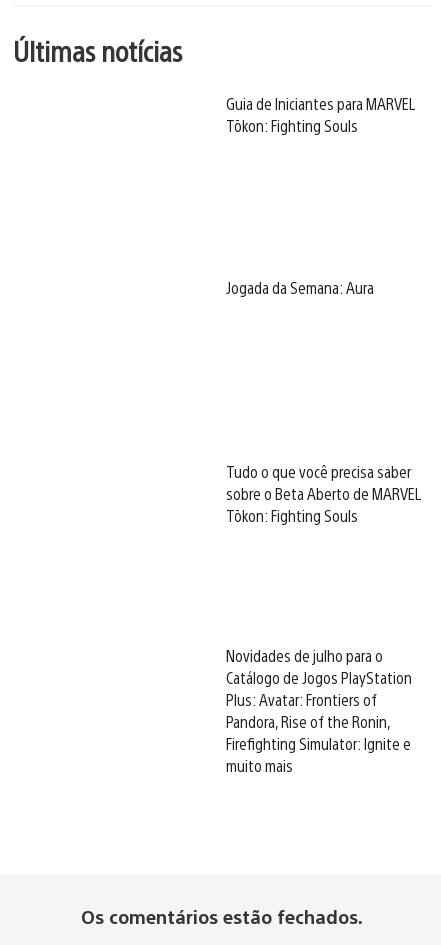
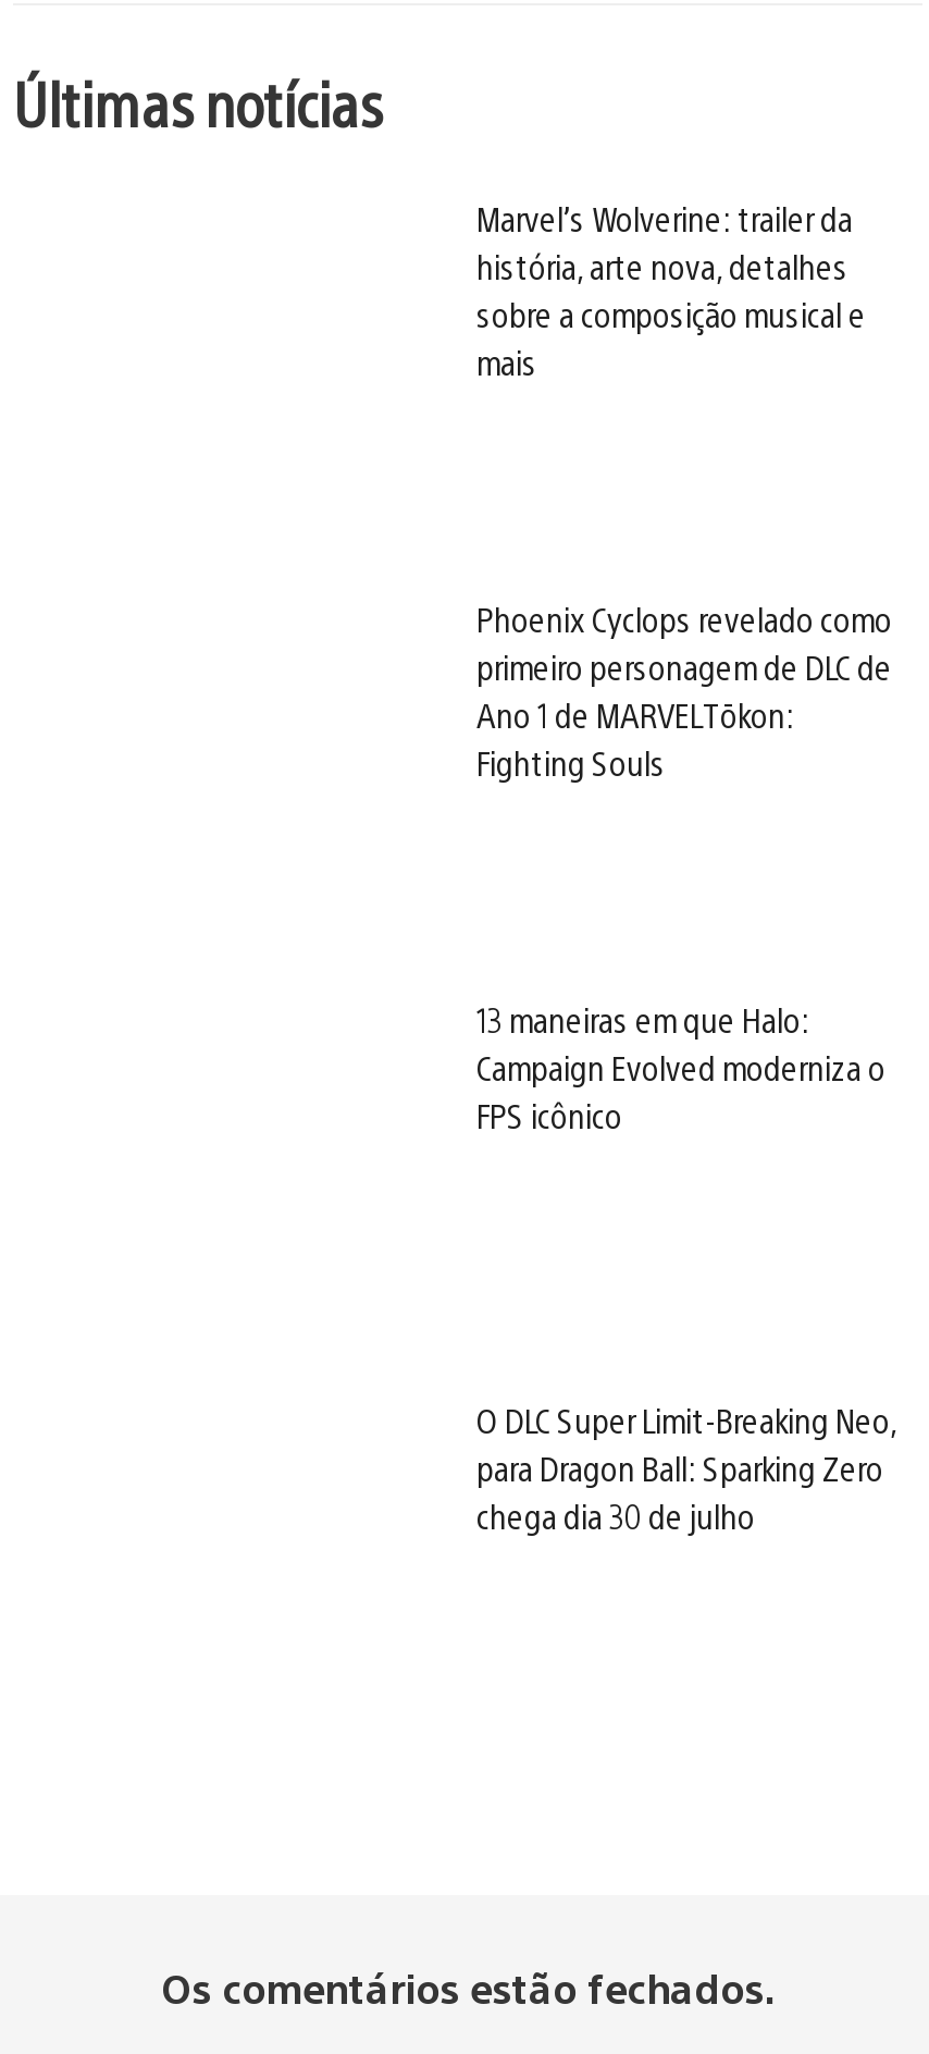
- Guia de Iniciantes para MARVEL
- Tōkon: Fighting Souls
+ Marvel’s Wolverine: trailer da
+ história, arte nova, detalhes
+ sobre a composição musical e
+ mais

- Jogada da Semana: Aura
+ Phoenix Cyclops revelado como
+ primeiro personagem de DLC de
+ Ano 1 de MARVEL Tōkon:
+ Fighting Souls

- Tudo o que você precisa saber
- sobre o Beta Aberto de MARVEL
- Tōkon: Fighting Souls
+ 13 maneiras em que Halo:
+ Campaign Evolved moderniza o
+ FPS icônico

- Novidades de julho para o
- Catálogo de Jogos PlayStation
- Plus: Avatar: Frontiers of
- Pandora, Rise of the Ronin,
- Firefighting Simulator: Ignite e
- muito mais
+ O DLC Super Limit-Breaking Neo,
+ para Dragon Ball: Sparking Zero
+ chega dia 30 de julho
